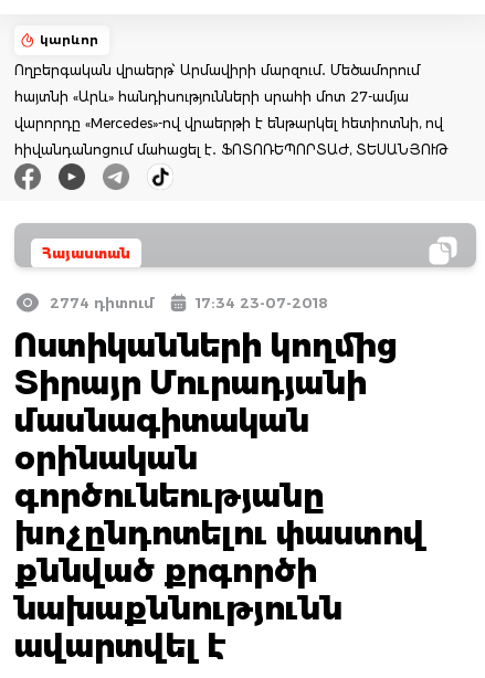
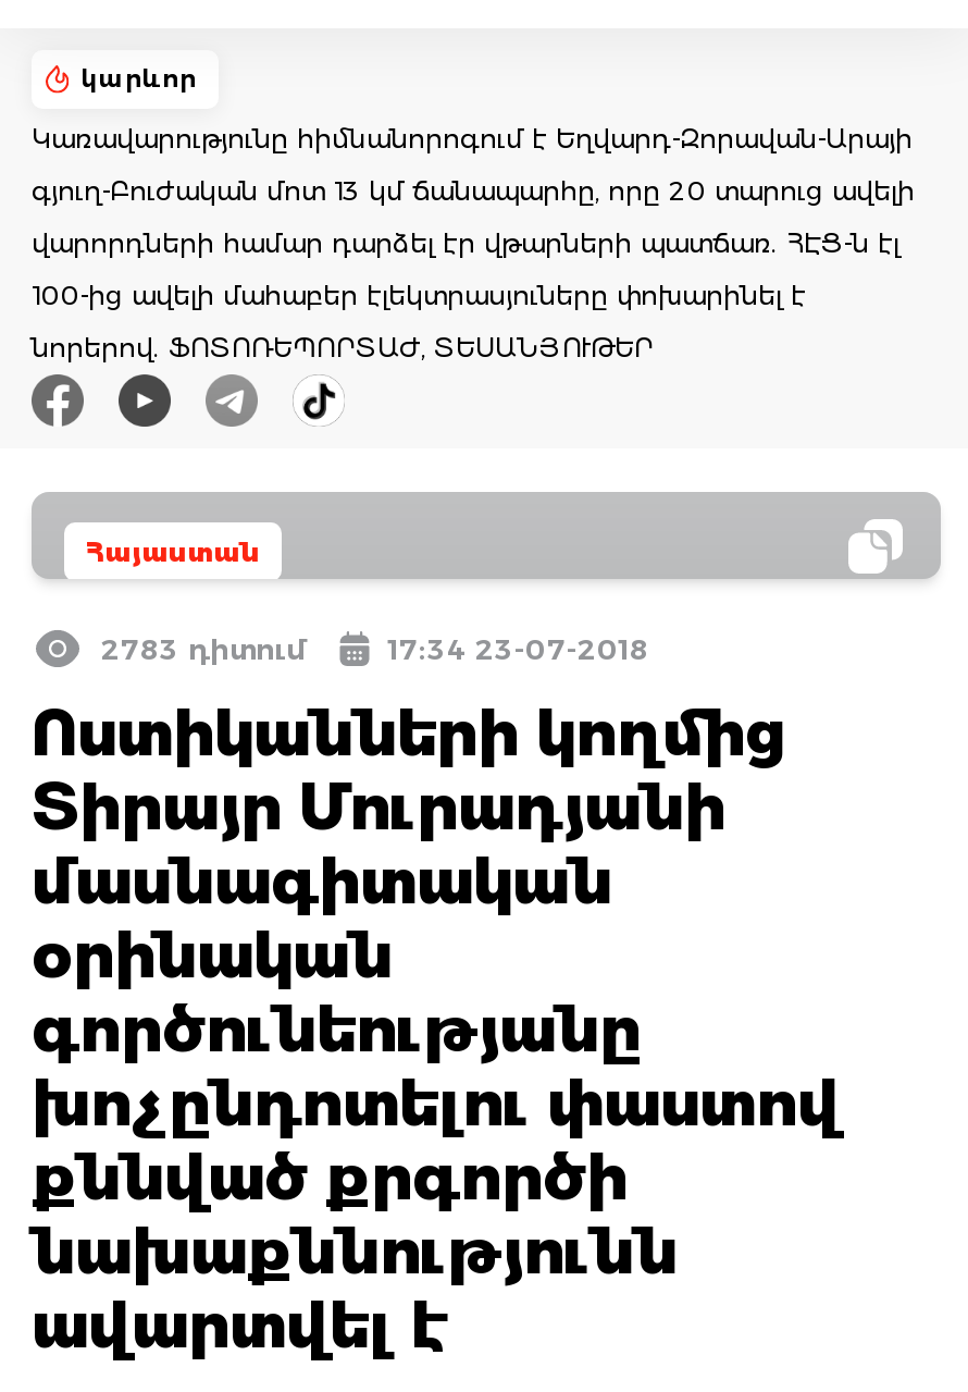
- Ողբերգական վրաերթ՝ Արմավիրի մարզում․ Մեծամորում
- հայտնի «Արև» հանդիսությունների սրահի մոտ 27-ամյա
- վարորդը «Mercedes»-ով վրաերթի է ենթարկել հետիոտնի, ով
- հիվանդանոցում մահացել է․ ՖՈՏՈՌԵՊՈՐՏԱԺ, ՏԵՍԱՆՅՈՒԹ
+ Կառավարությունը հիմնանորոգում է Եղվարդ-Զորավան-Արայի
+ գյուղ-Բուժական մոտ 13 կմ ճանապարհը, որը 20 տարուց ավելի
+ վարորդների համար դարձել էր վթարների պատճառ. ՀԷՑ-ն էլ
+ 100-ից ավելի մահաբեր էլեկտրասյուները փոխարինել է
+ նորերով. ՖՈՏՈՌԵՊՈՐՏԱԺ, ՏԵՍԱՆՅՈՒԹԵՐ

- 2774 դիտում
+ 2783 դիտում
